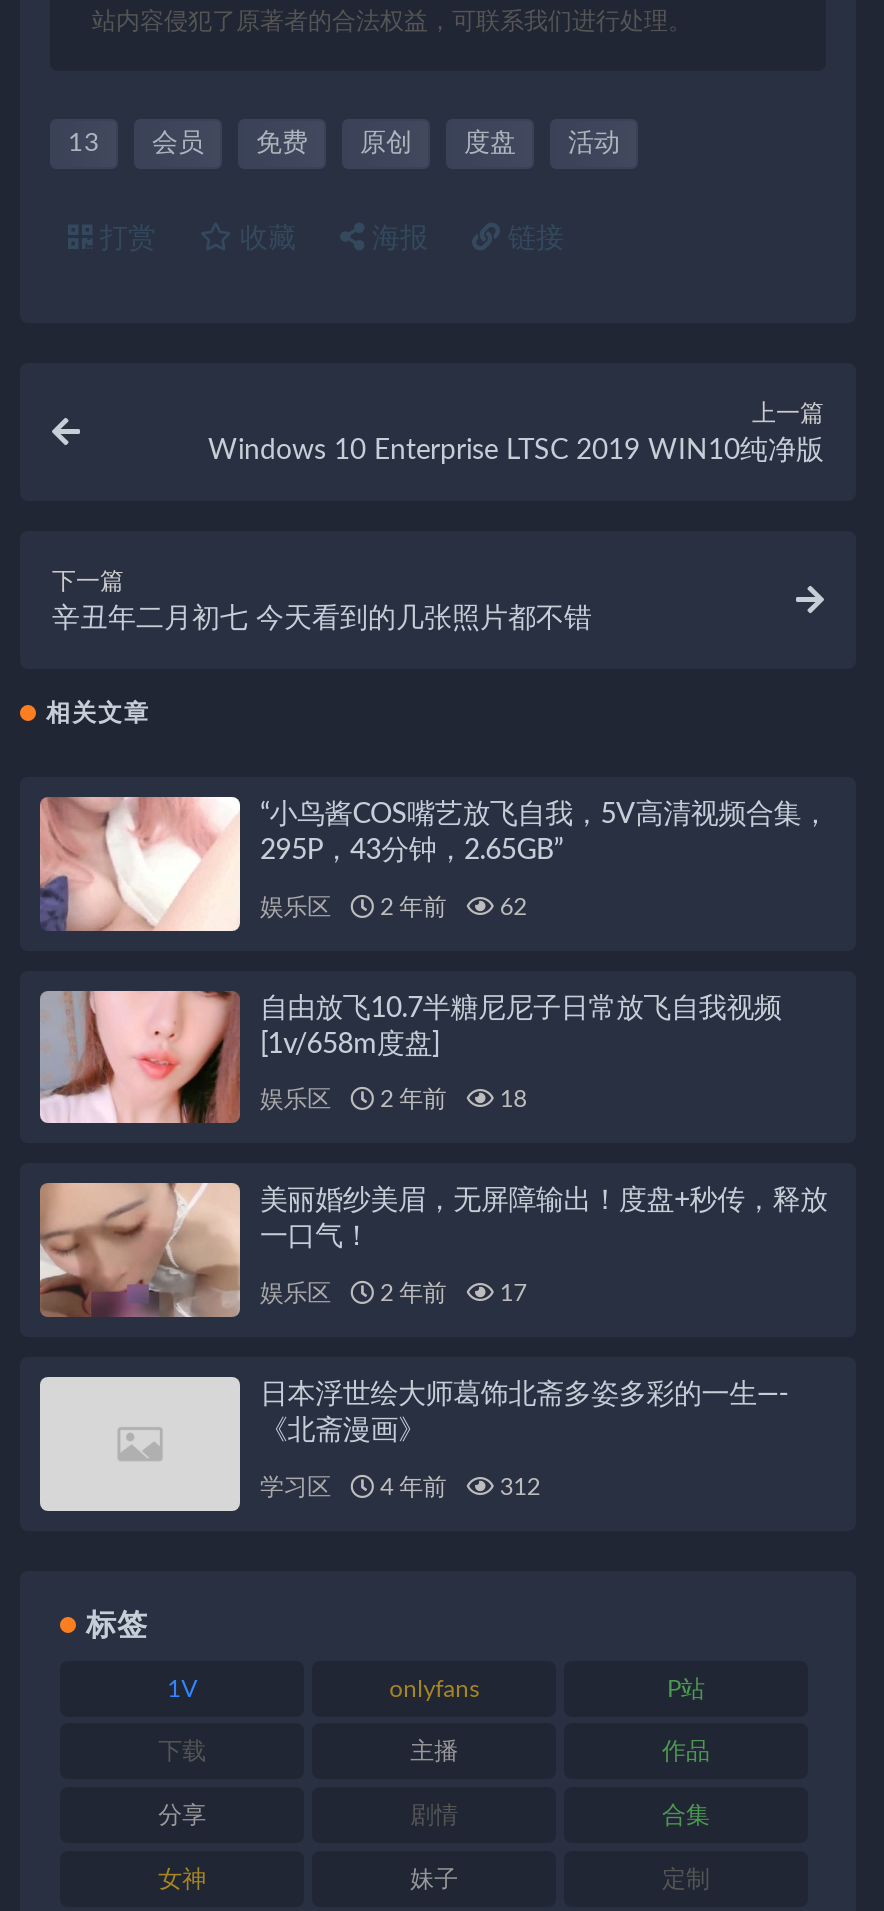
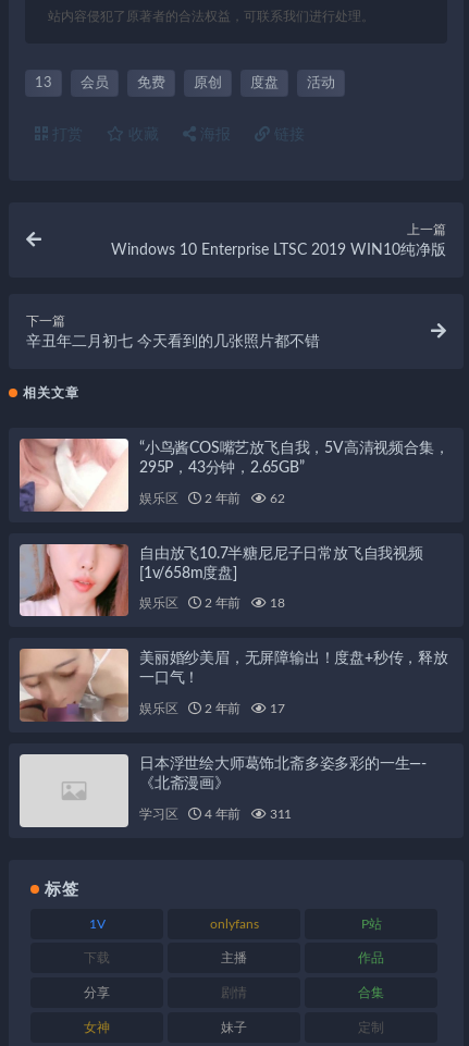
- 学习区 4 年前 312
+ 学习区 4 年前 311
